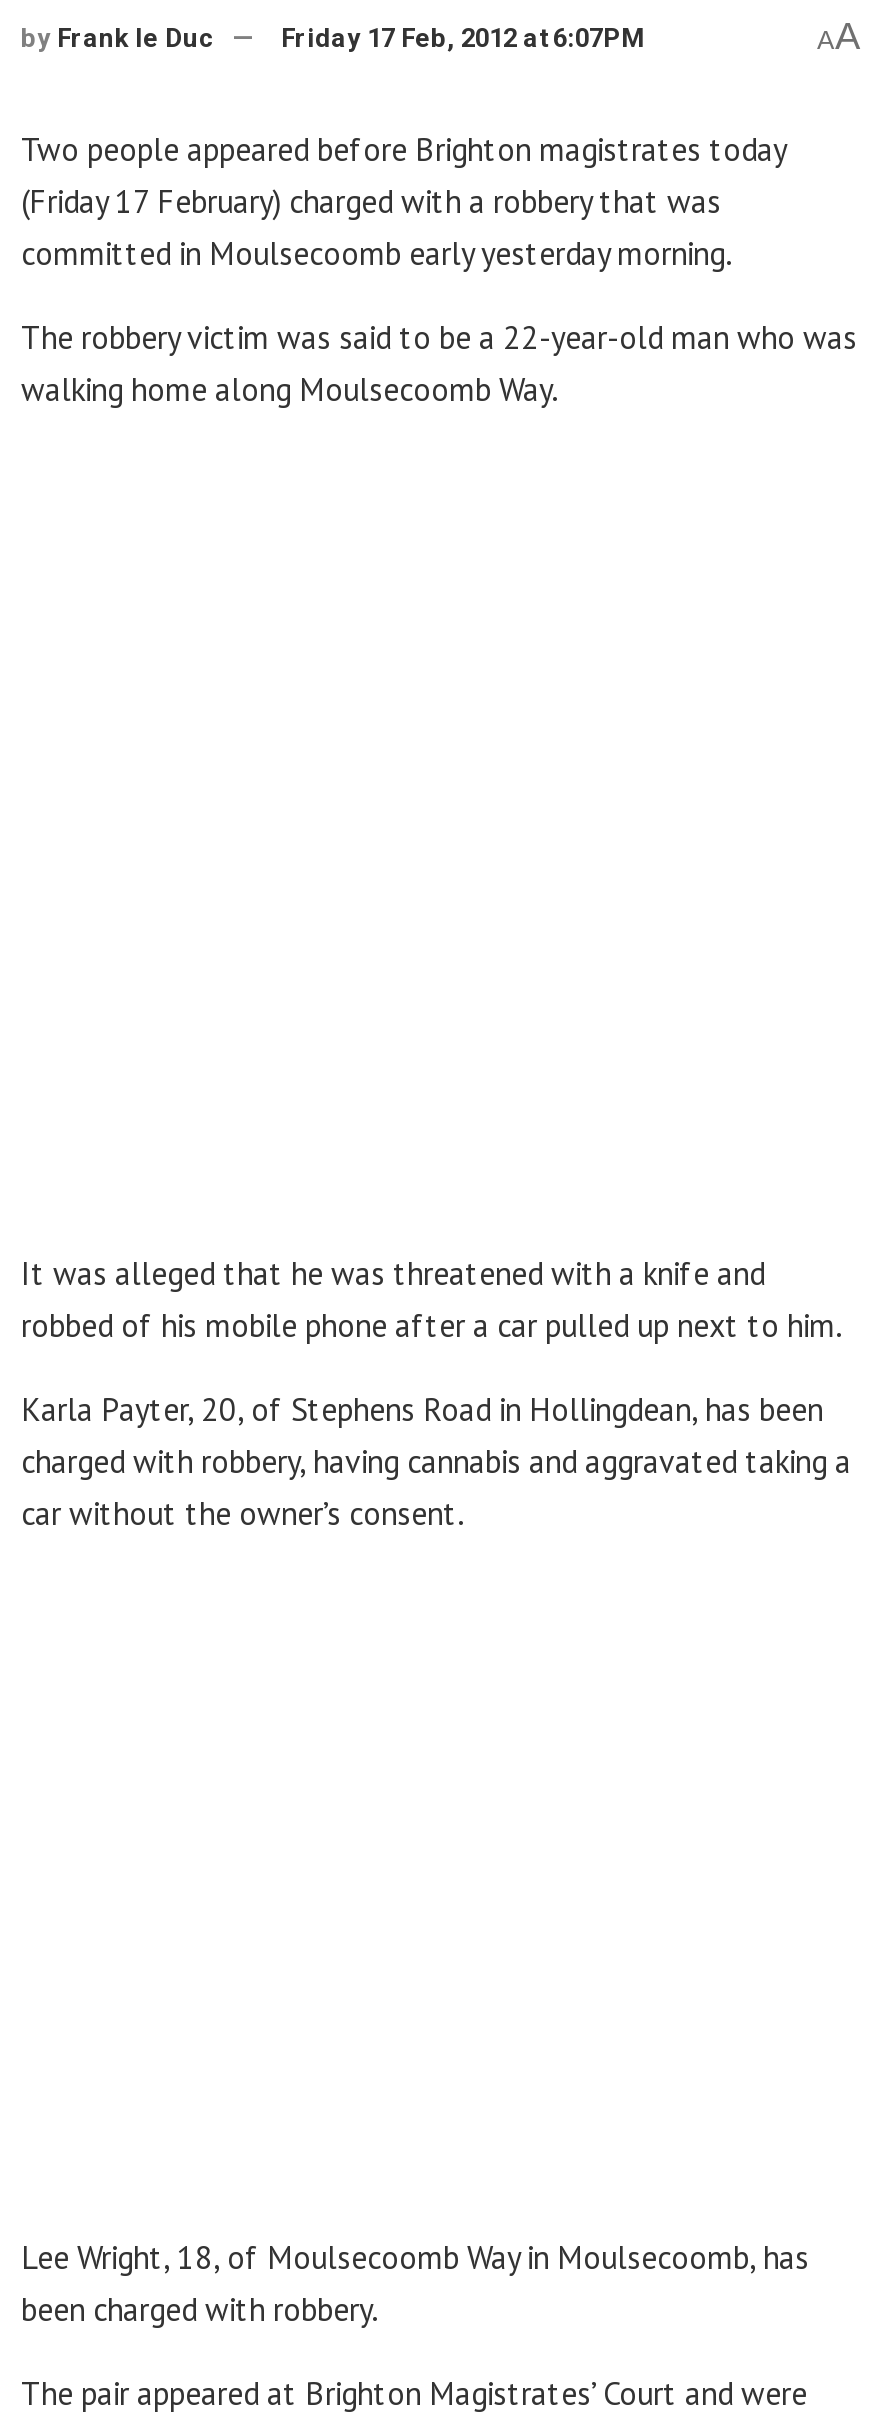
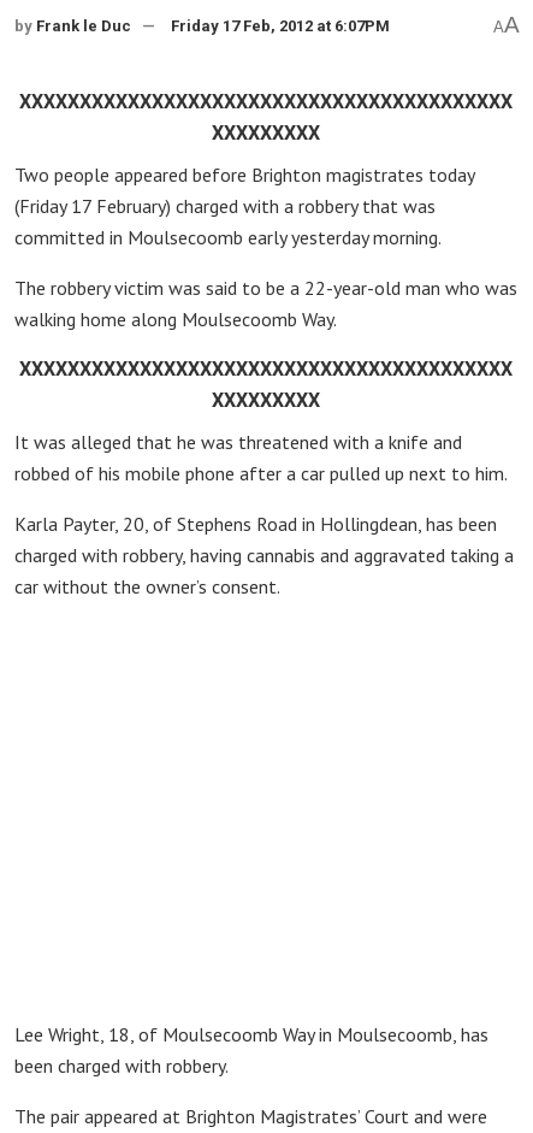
+ XXXXXXXXXXXXXXXXXXXXXXXXXXXXXXXXXXXXXXXXX
+ XXXXXXXXX

moved down: Two people appeared before Brighton magistrates today | (Friday 17 February) charged with a robbery that was | committed in Moulsecoomb early yesterday morning. | The robbery victim was said to be a 22-year-old man who was | walking home along Moulsecoomb Way.

+ XXXXXXXXXXXXXXXXXXXXXXXXXXXXXXXXXXXXXXXXX
+ XXXXXXXXX
